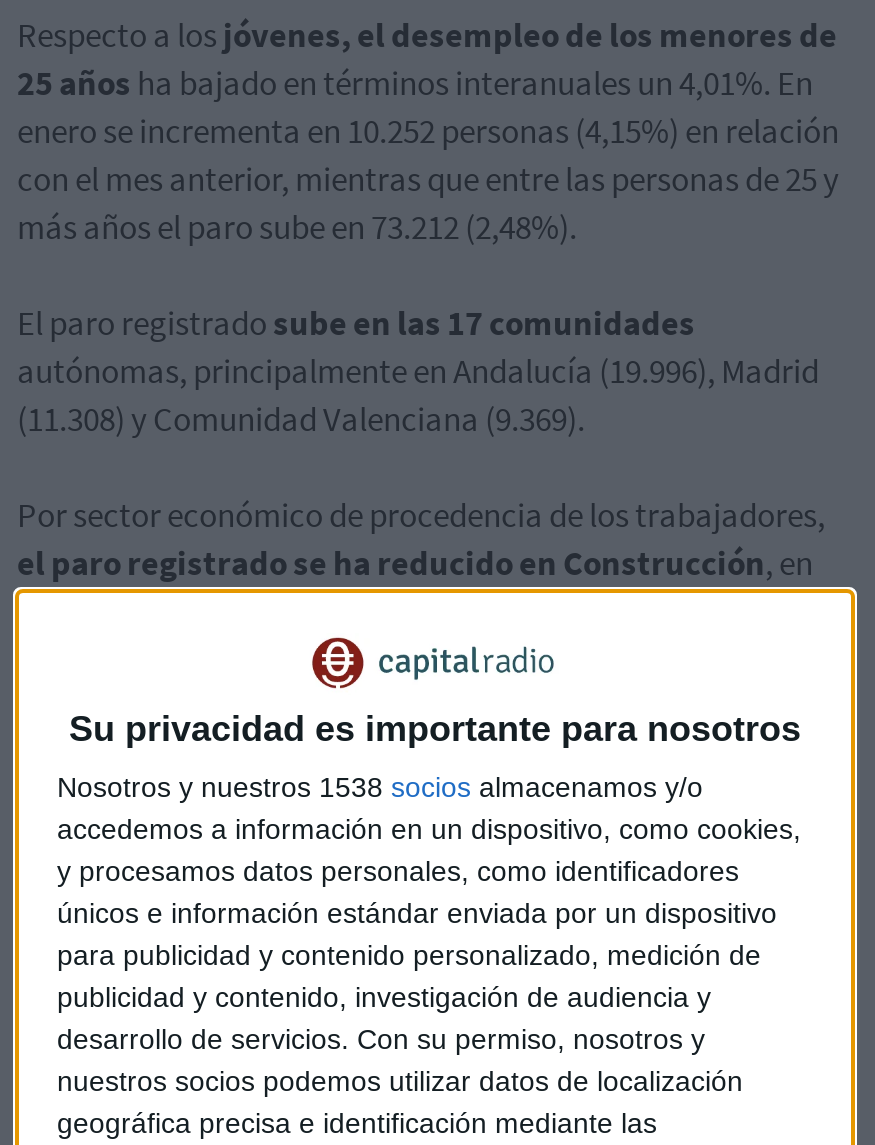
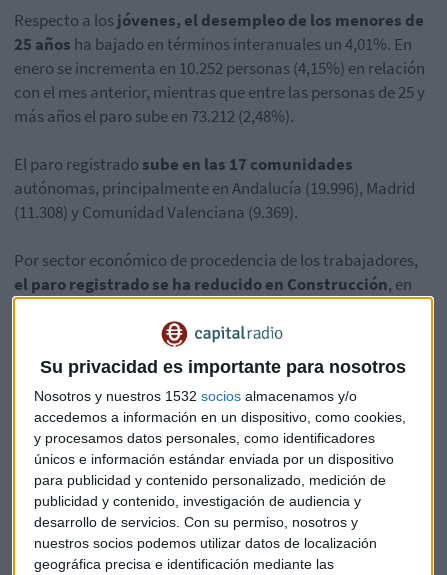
- Nosotros y nuestros 1538 socios almacenamos y/o
+ Nosotros y nuestros 1532 socios almacenamos y/o
